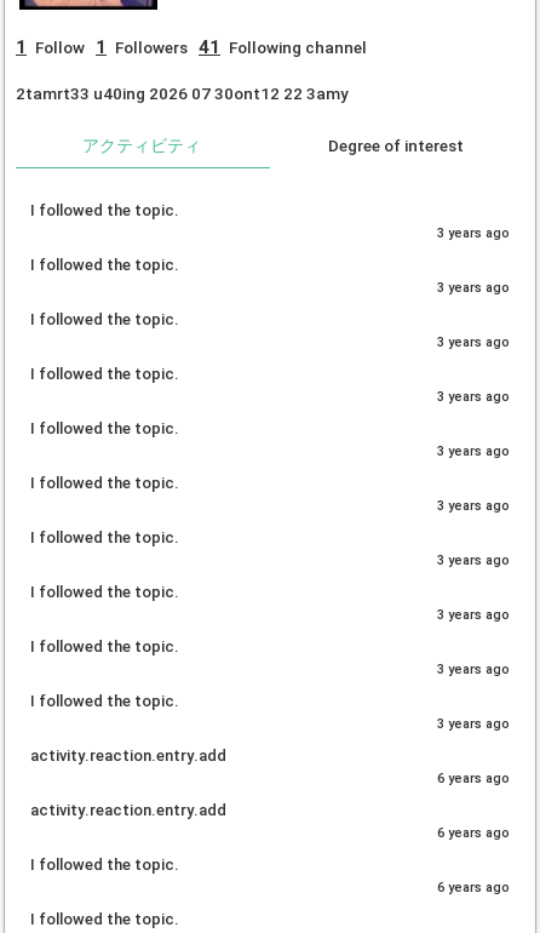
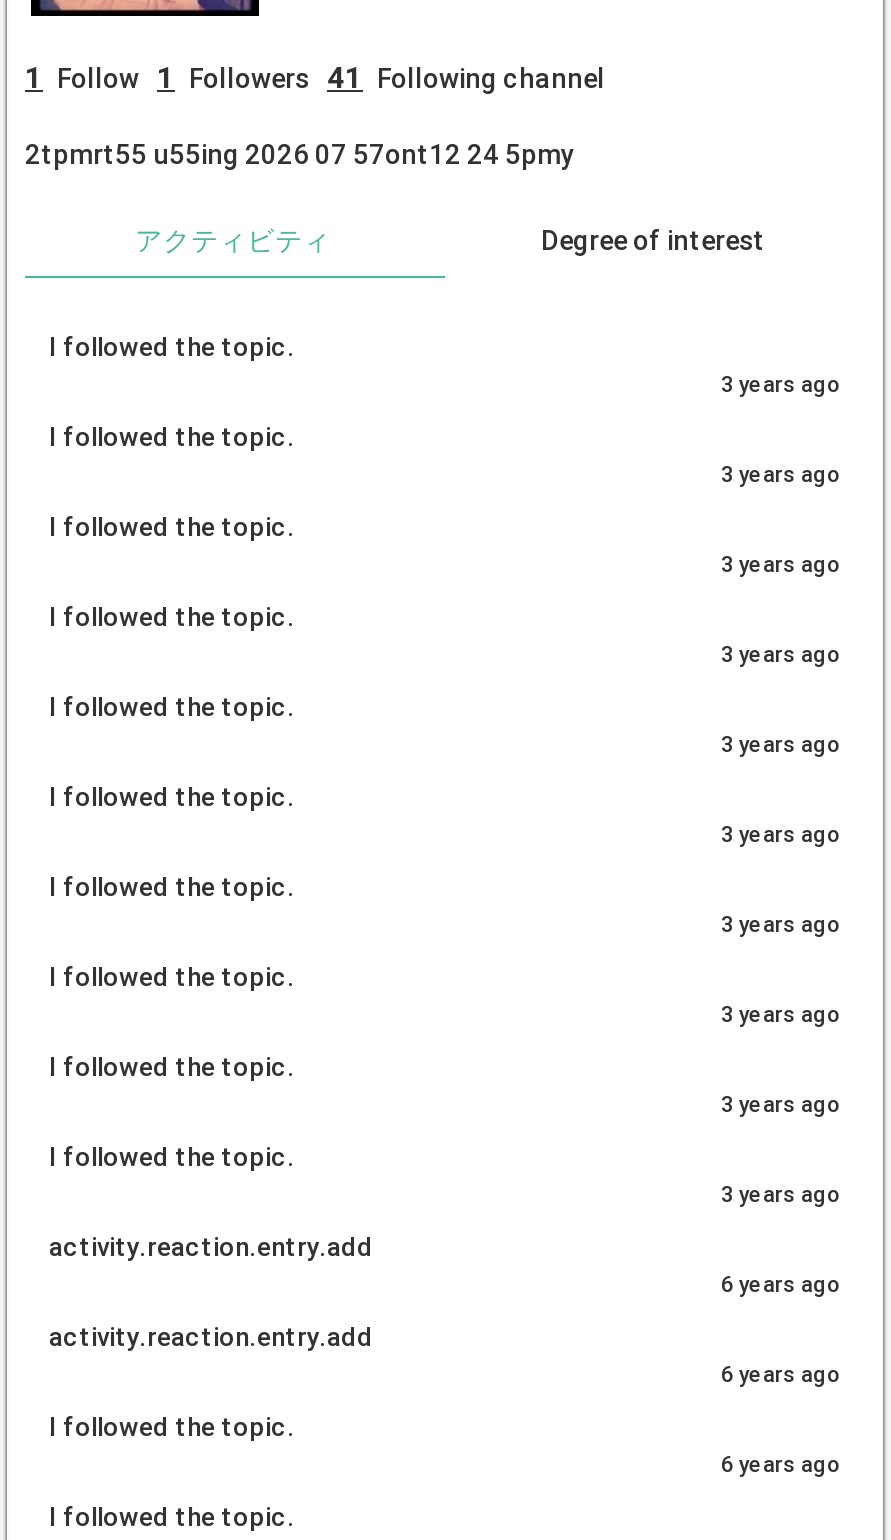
- 2tamrt33 u40ing 2026 07 30ont12 22 3amy
+ 2tpmrt55 u55ing 2026 07 57ont12 24 5pmy
